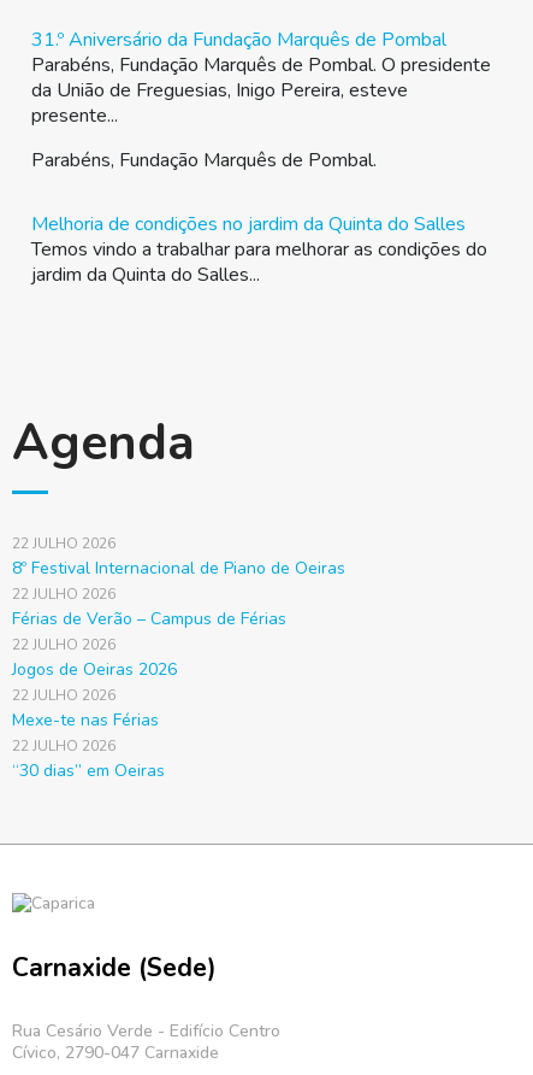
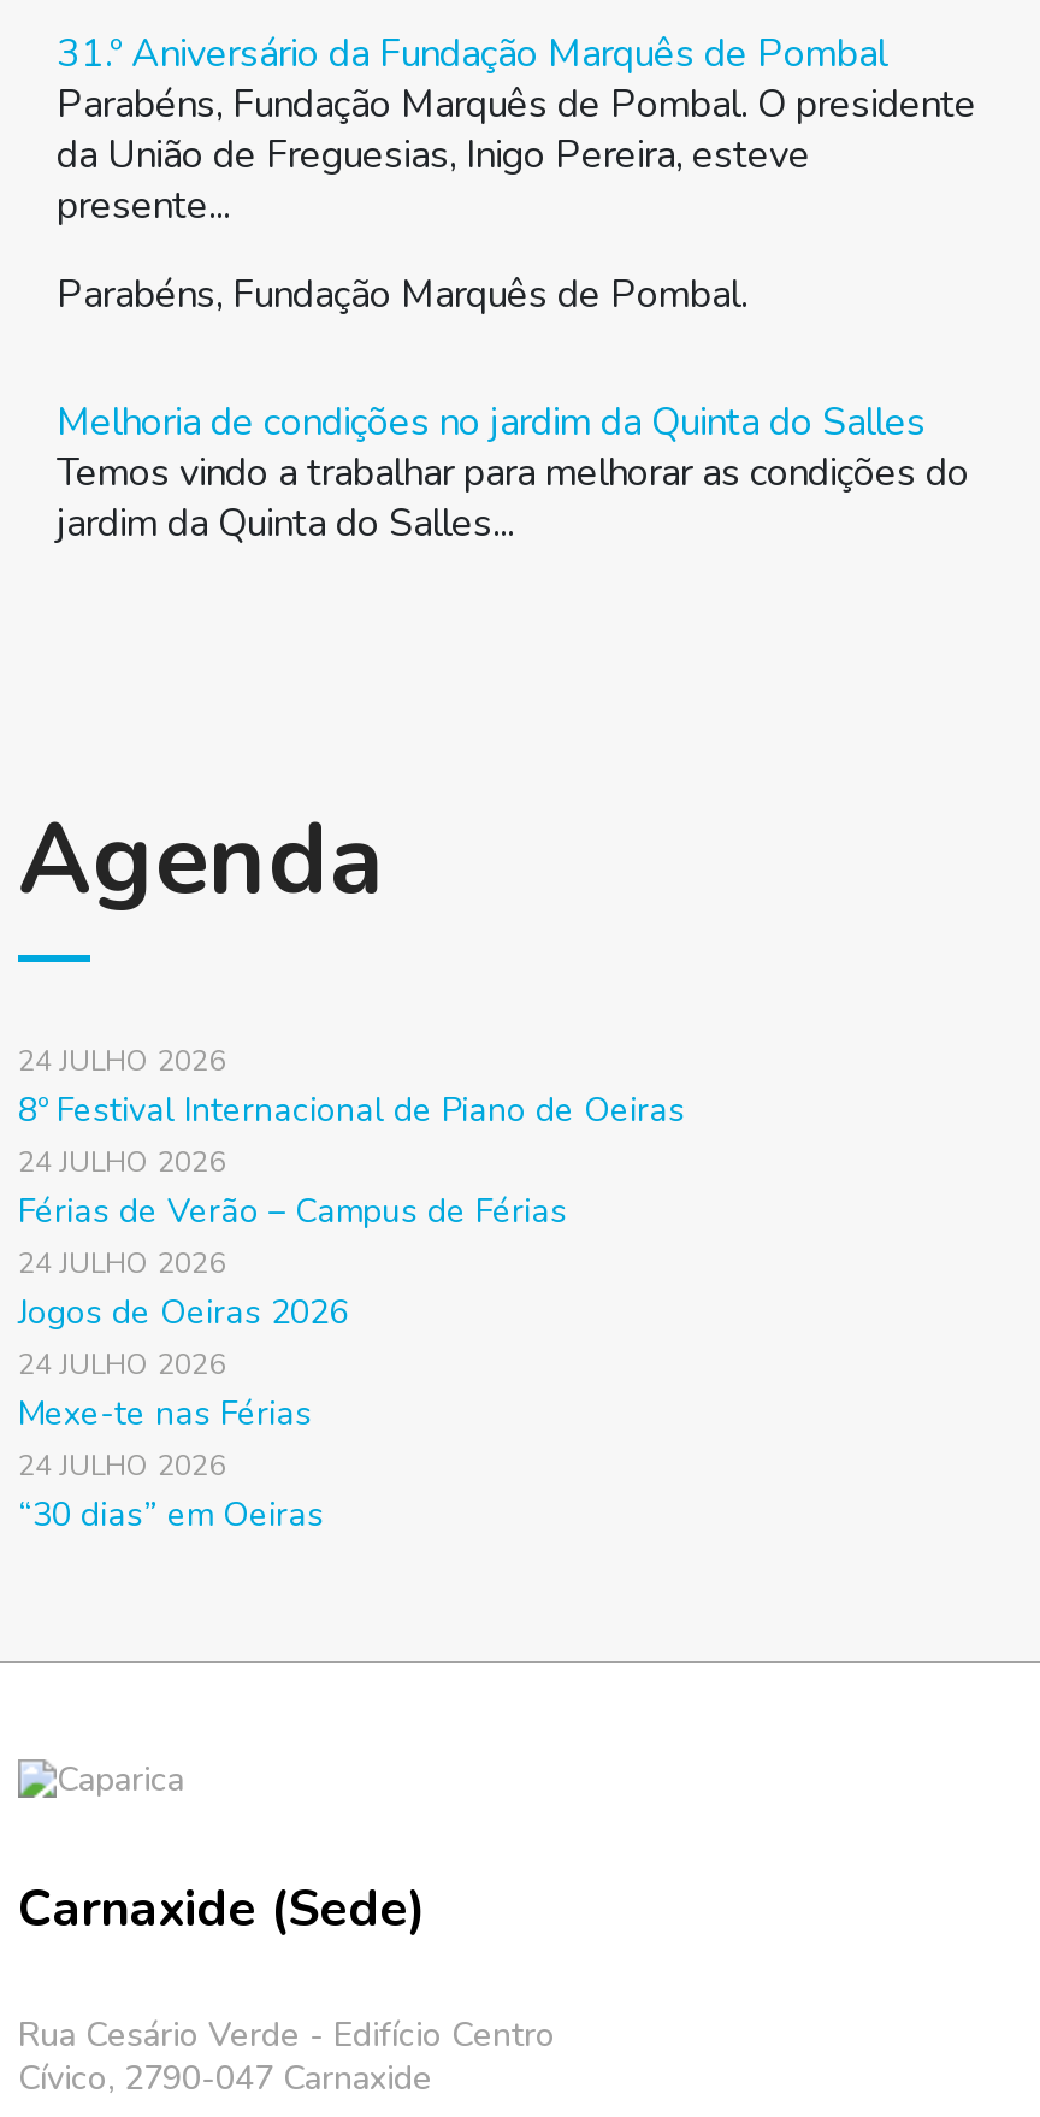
- 22 JULHO 2026
+ 24 JULHO 2026

- 22 JULHO 2026
+ 24 JULHO 2026

- 22 JULHO 2026
+ 24 JULHO 2026

- 22 JULHO 2026
+ 24 JULHO 2026

- 22 JULHO 2026
+ 24 JULHO 2026
